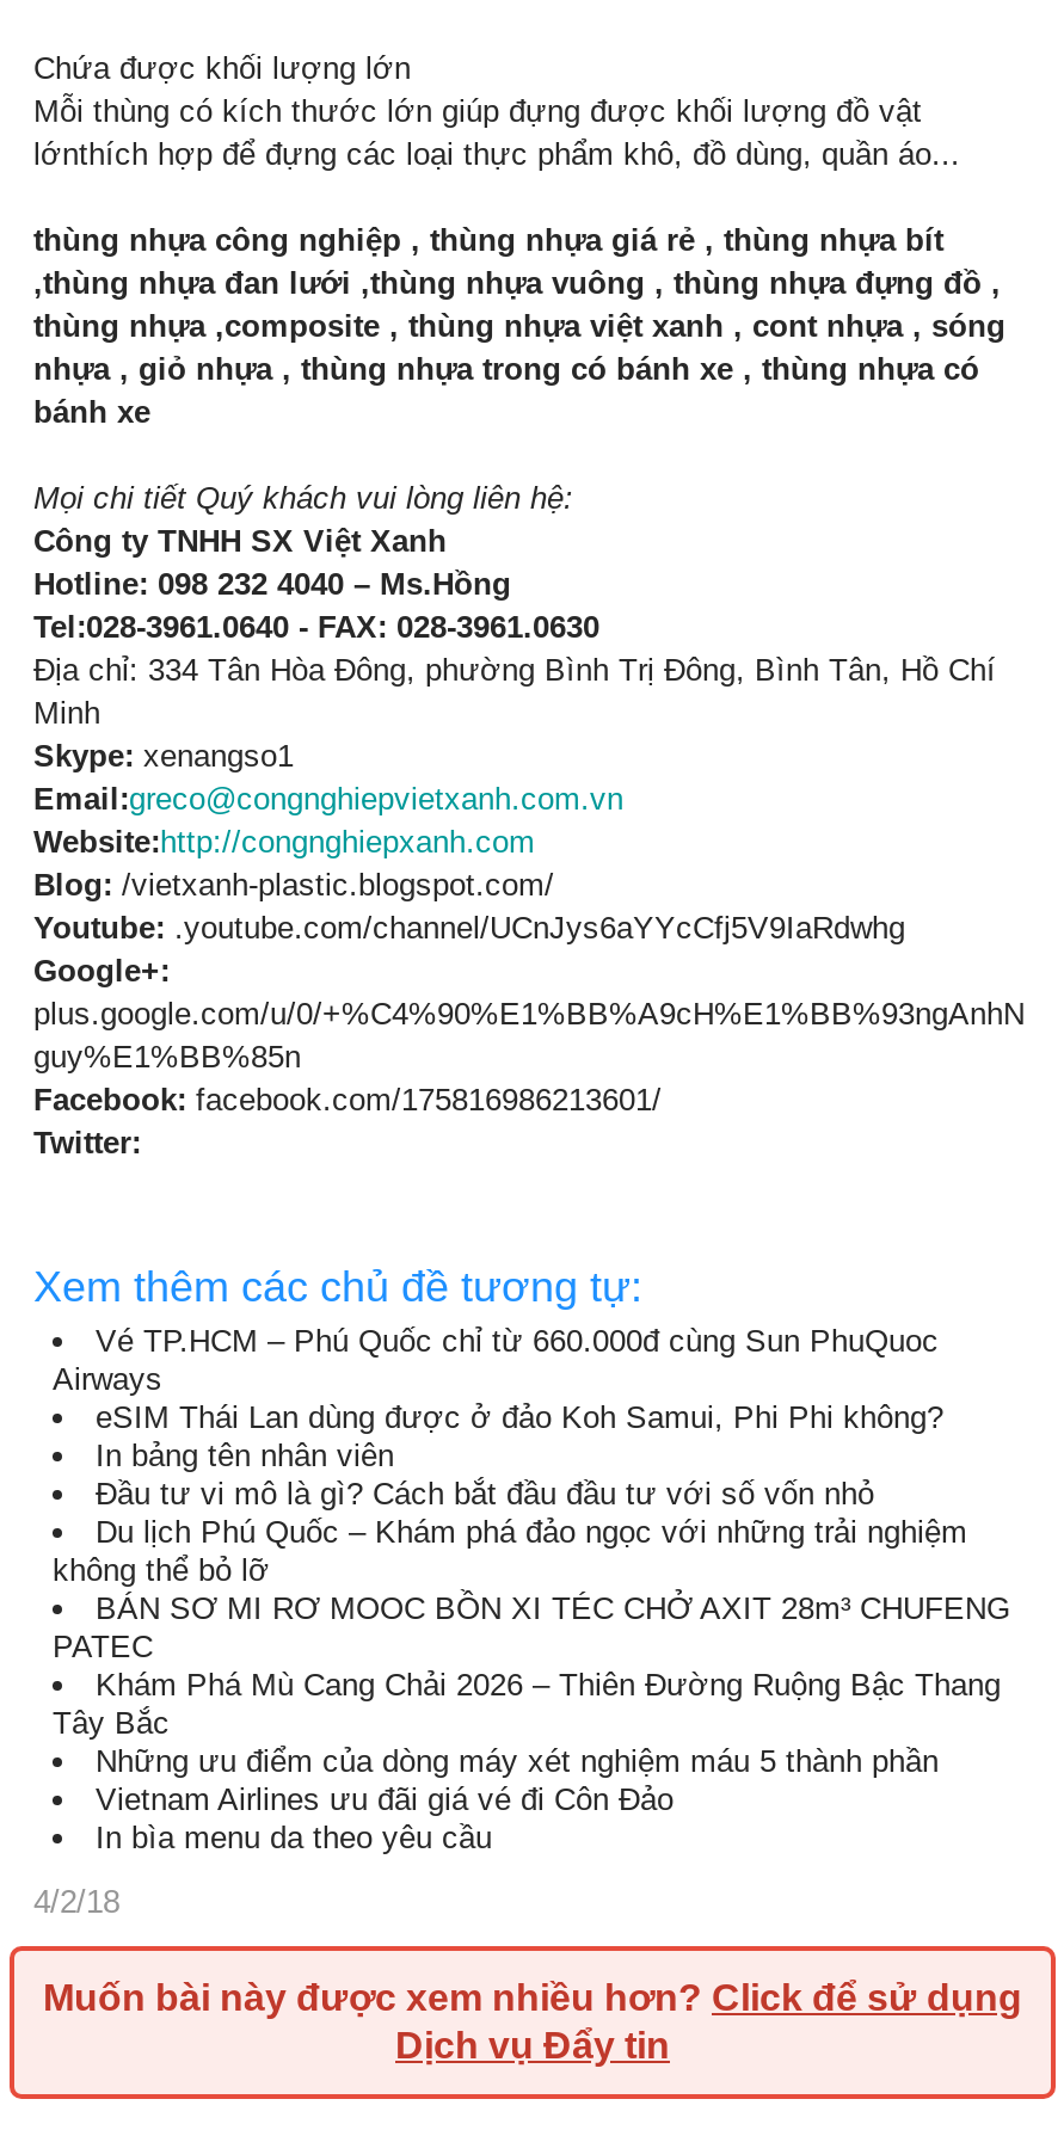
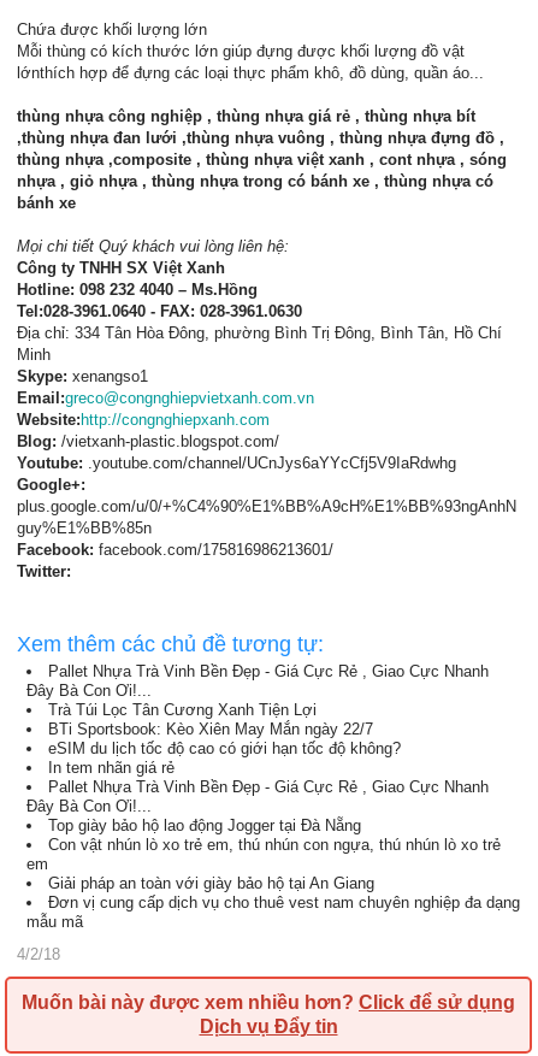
- Vé TP.HCM – Phú Quốc chỉ từ 660.000đ cùng Sun PhuQuoc
- Airways
- eSIM Thái Lan dùng được ở đảo Koh Samui, Phi Phi không?
- In bảng tên nhân viên
- Đầu tư vi mô là gì? Cách bắt đầu đầu tư với số vốn nhỏ
- Du lịch Phú Quốc – Khám phá đảo ngọc với những trải nghiệm
- không thể bỏ lỡ
- BÁN SƠ MI RƠ MOOC BỒN XI TÉC CHỞ AXIT 28m³ CHUFENG
- PATEC
- Khám Phá Mù Cang Chải 2026 – Thiên Đường Ruộng Bậc Thang
- Tây Bắc
- Những ưu điểm của dòng máy xét nghiệm máu 5 thành phần
- Vietnam Airlines ưu đãi giá vé đi Côn Đảo
- In bìa menu da theo yêu cầu
+ Pallet Nhựa Trà Vinh Bền Đẹp - Giá Cực Rẻ , Giao Cực Nhanh
+ Đây Bà Con Ơi!...
+ Trà Túi Lọc Tân Cương Xanh Tiện Lợi
+ BTi Sportsbook: Kèo Xiên May Mắn ngày 22/7
+ eSIM du lịch tốc độ cao có giới hạn tốc độ không?
+ In tem nhãn giá rẻ
+ Pallet Nhựa Trà Vinh Bền Đẹp - Giá Cực Rẻ , Giao Cực Nhanh
+ Đây Bà Con Ơi!...
+ Top giày bảo hộ lao động Jogger tại Đà Nẵng
+ Con vật nhún lò xo trẻ em, thú nhún con ngựa, thú nhún lò xo trẻ
+ em
+ Giải pháp an toàn với giày bảo hộ tại An Giang
+ Đơn vị cung cấp dịch vụ cho thuê vest nam chuyên nghiệp đa dạng
+ mẫu mã
